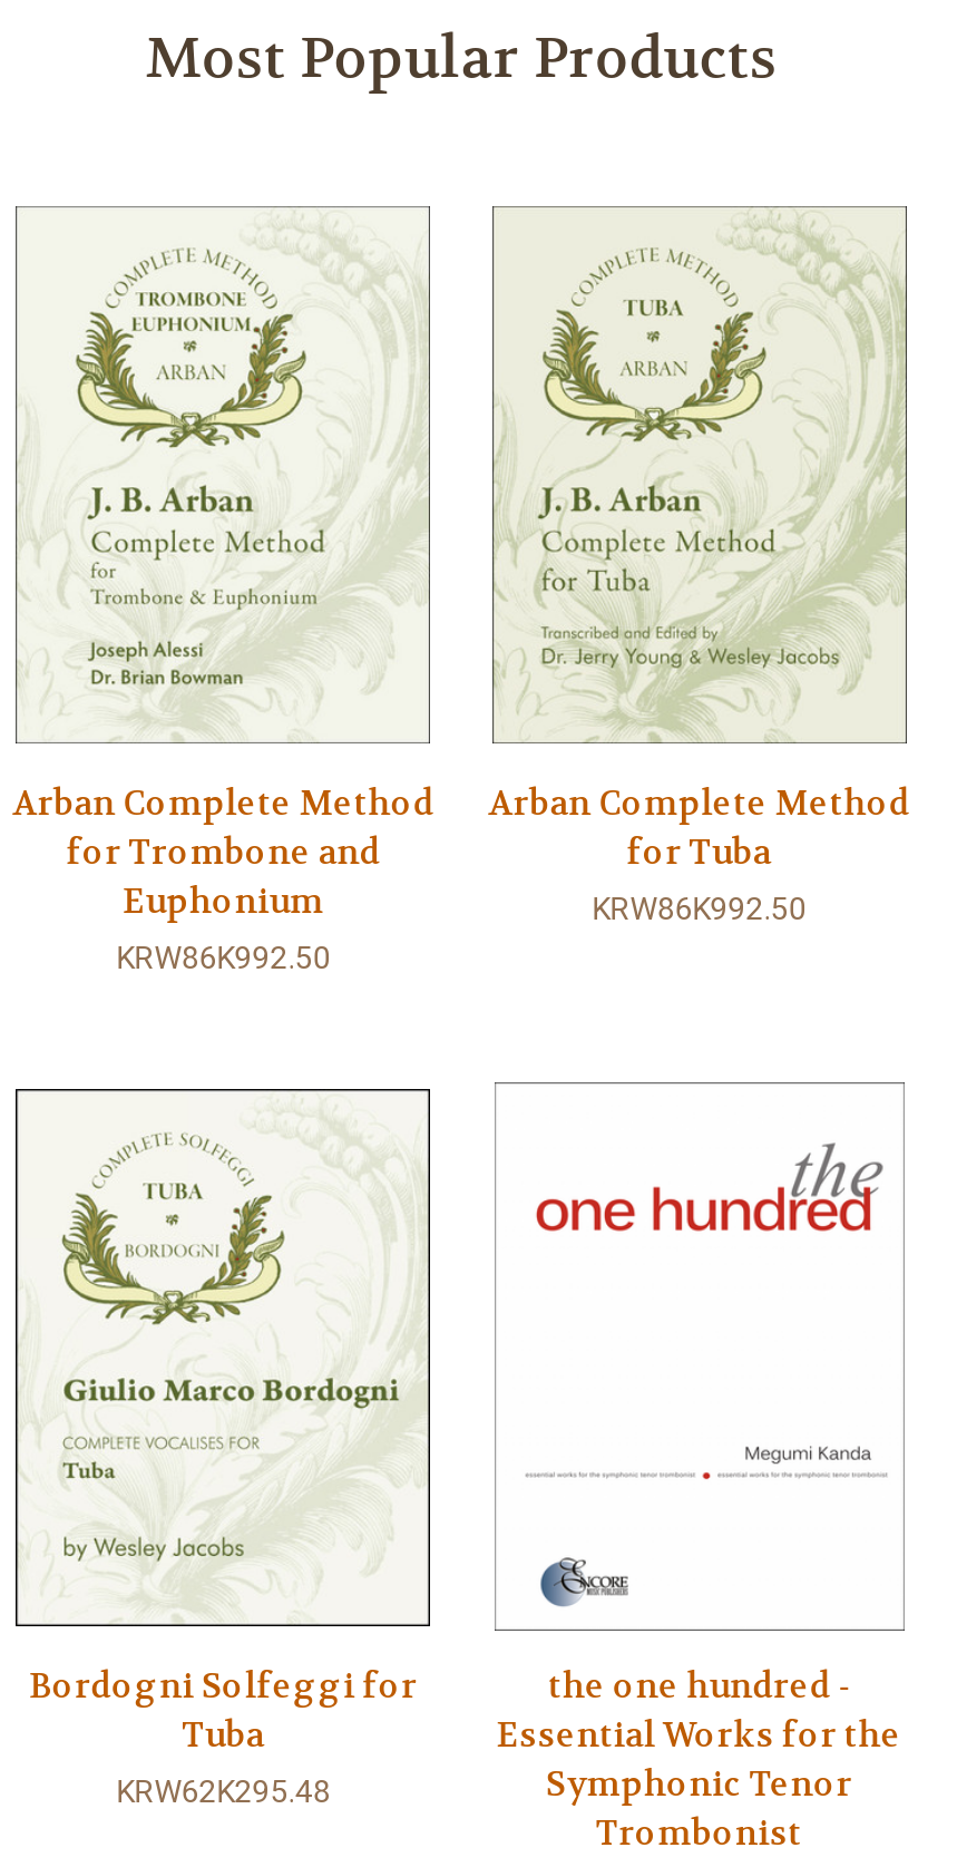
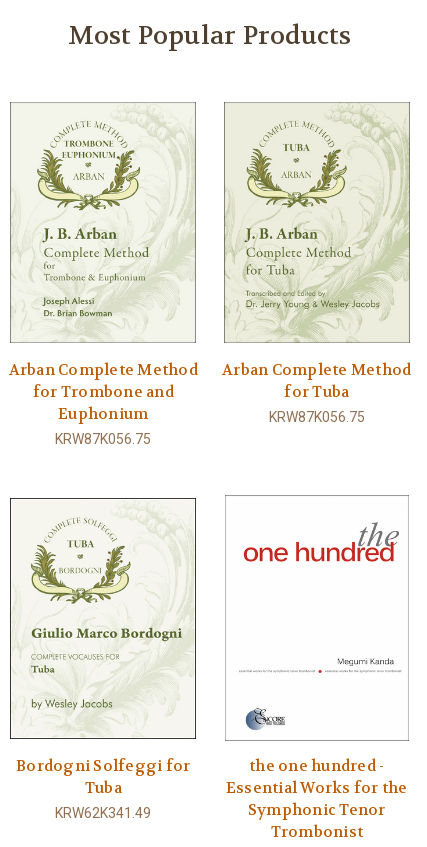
- KRW86K992.50
+ KRW87K056.75

- KRW86K992.50
+ KRW87K056.75

- KRW62K295.48
+ KRW62K341.49
